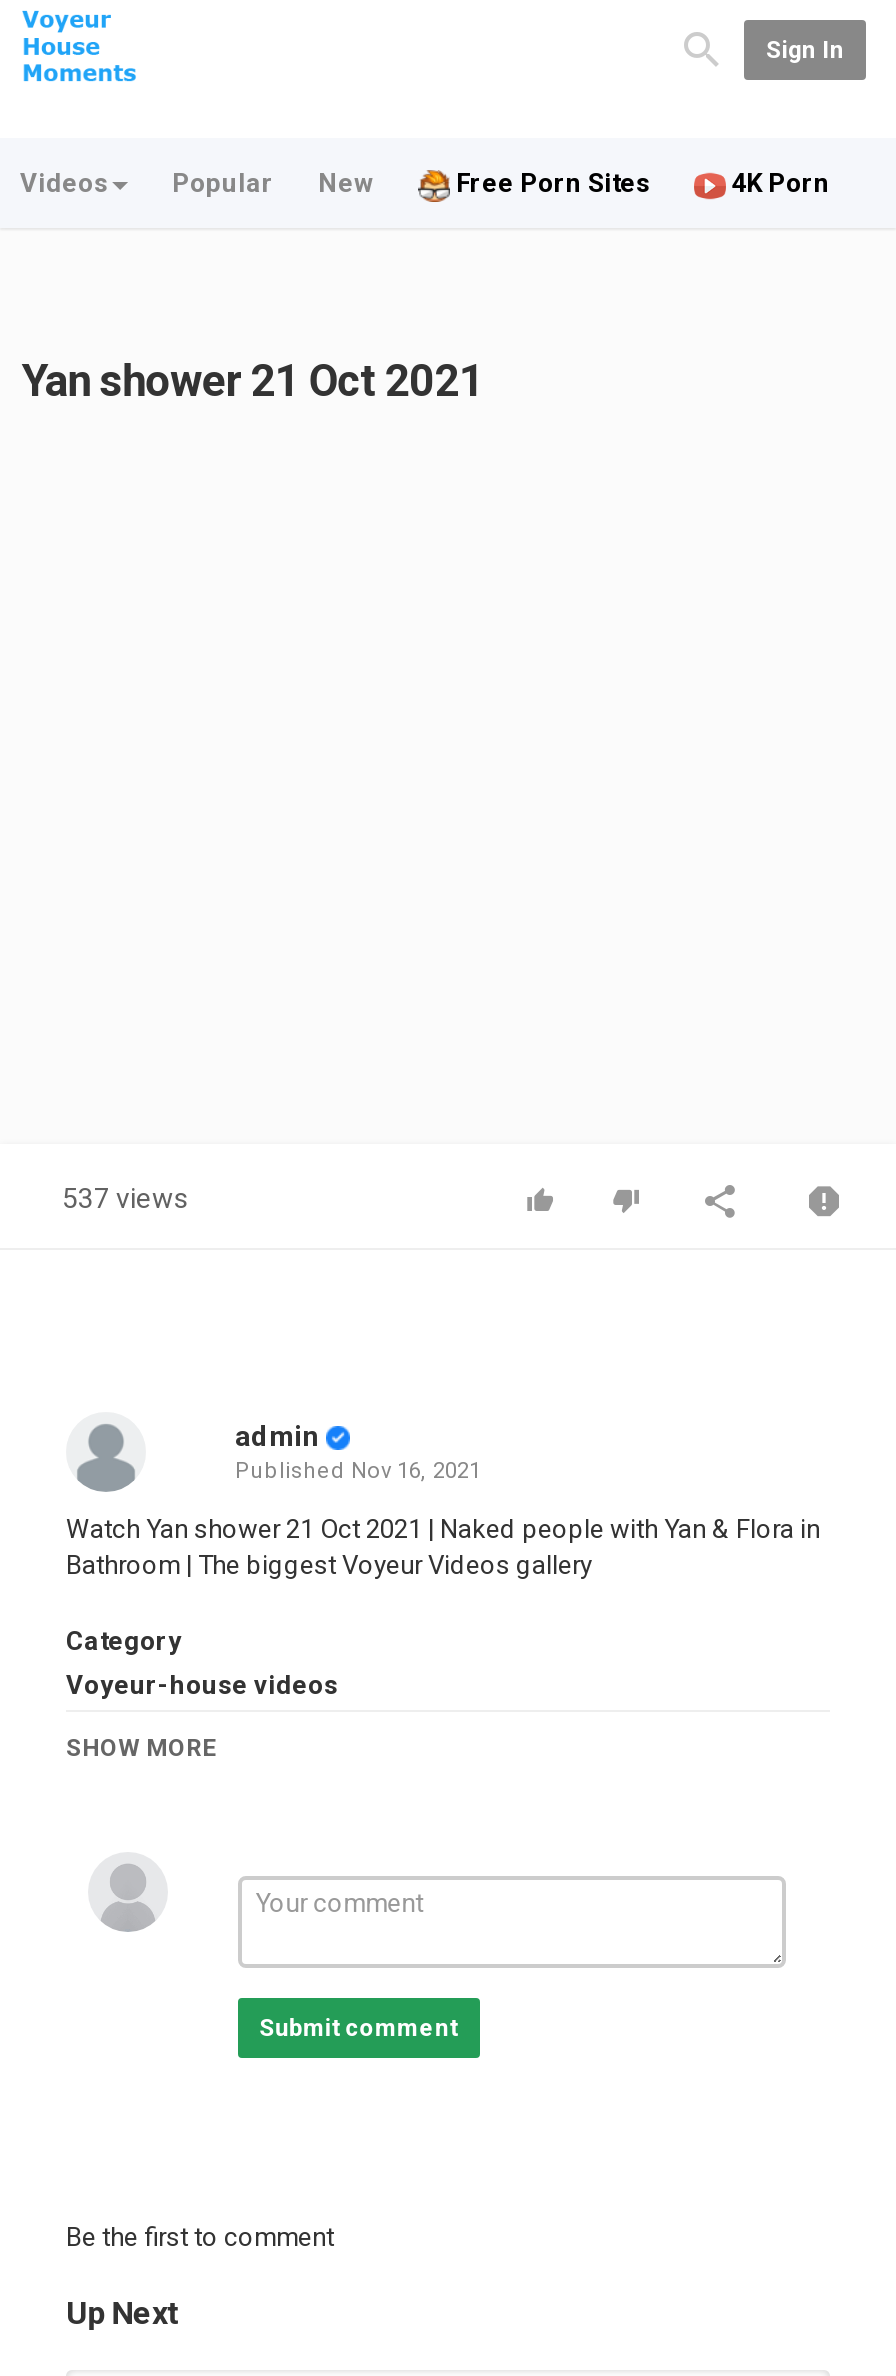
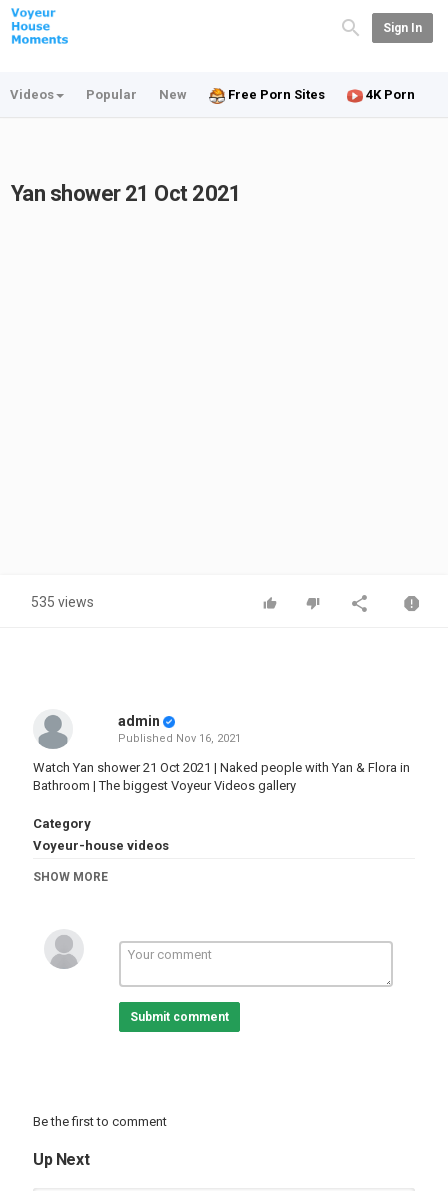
- 537 views
+ 535 views
